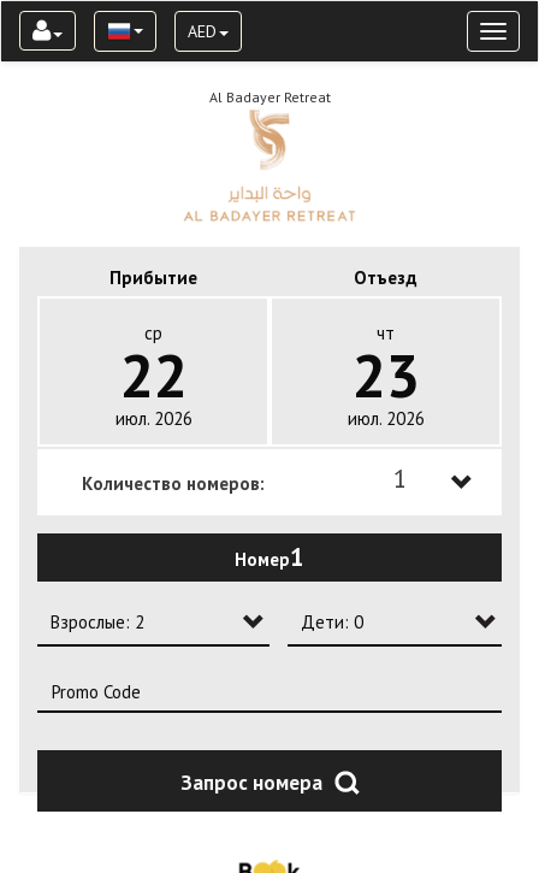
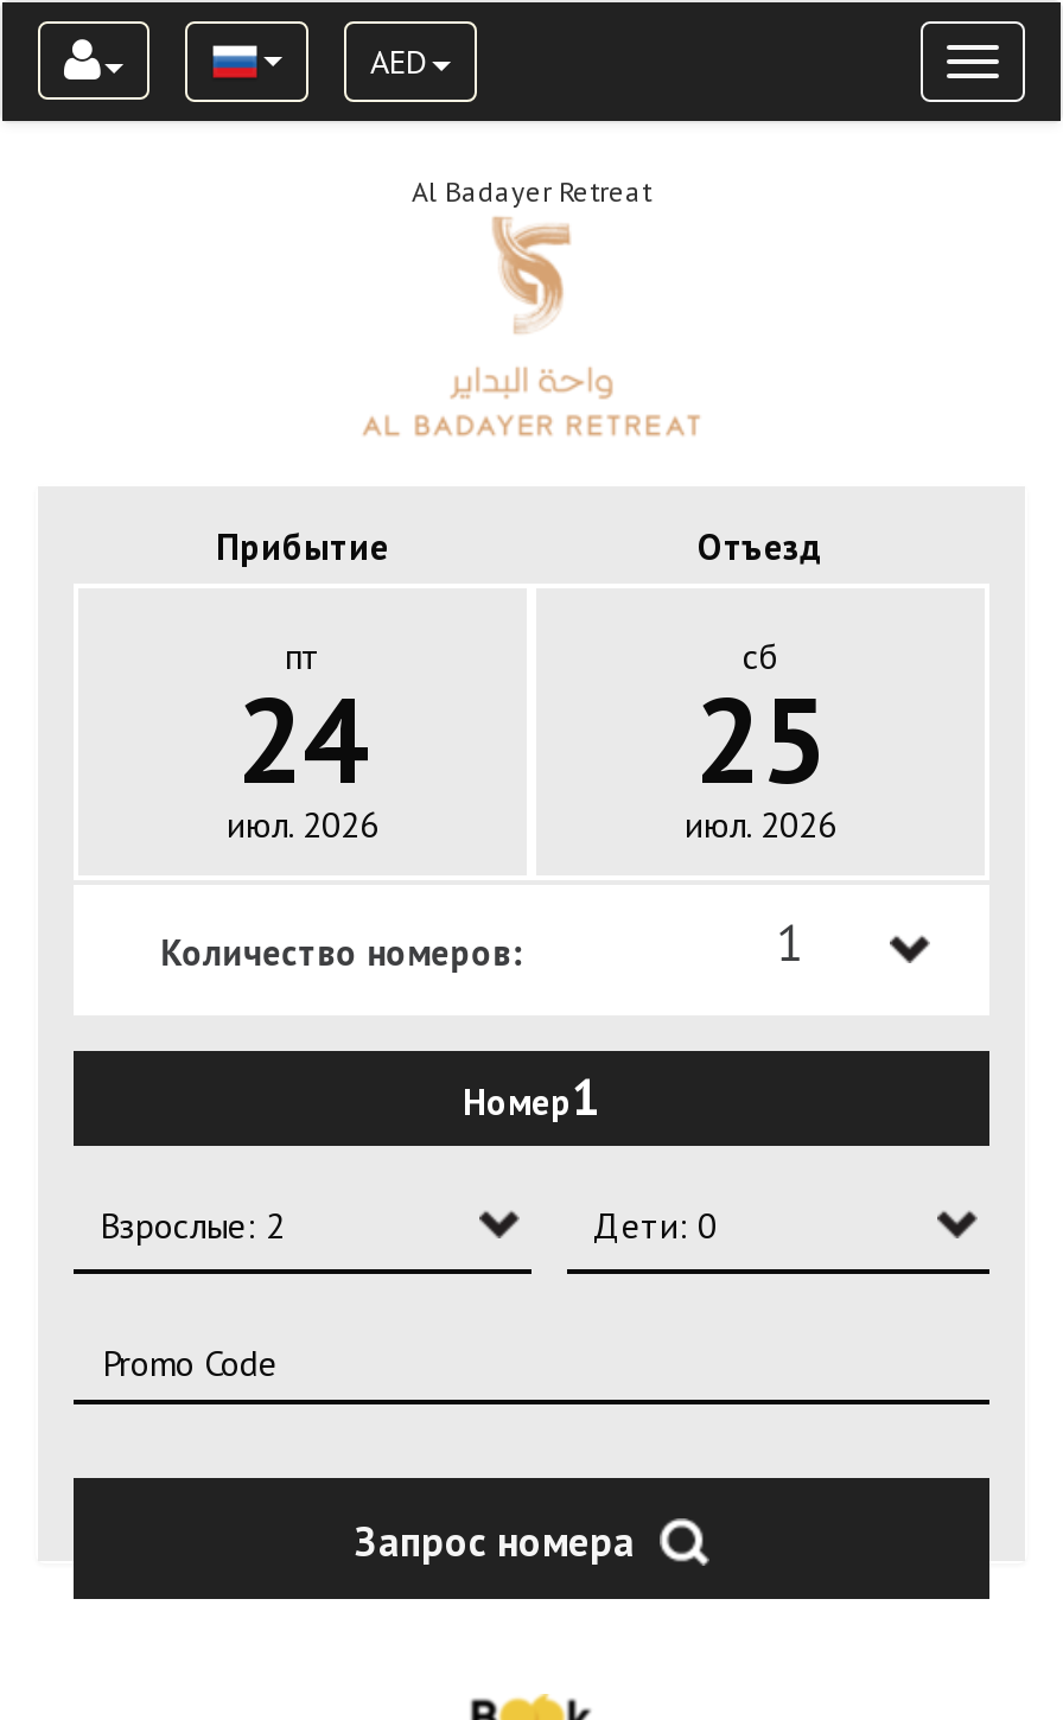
- ср
- 22
+ пт
+ 24

- чт
- 23
+ сб
+ 25
